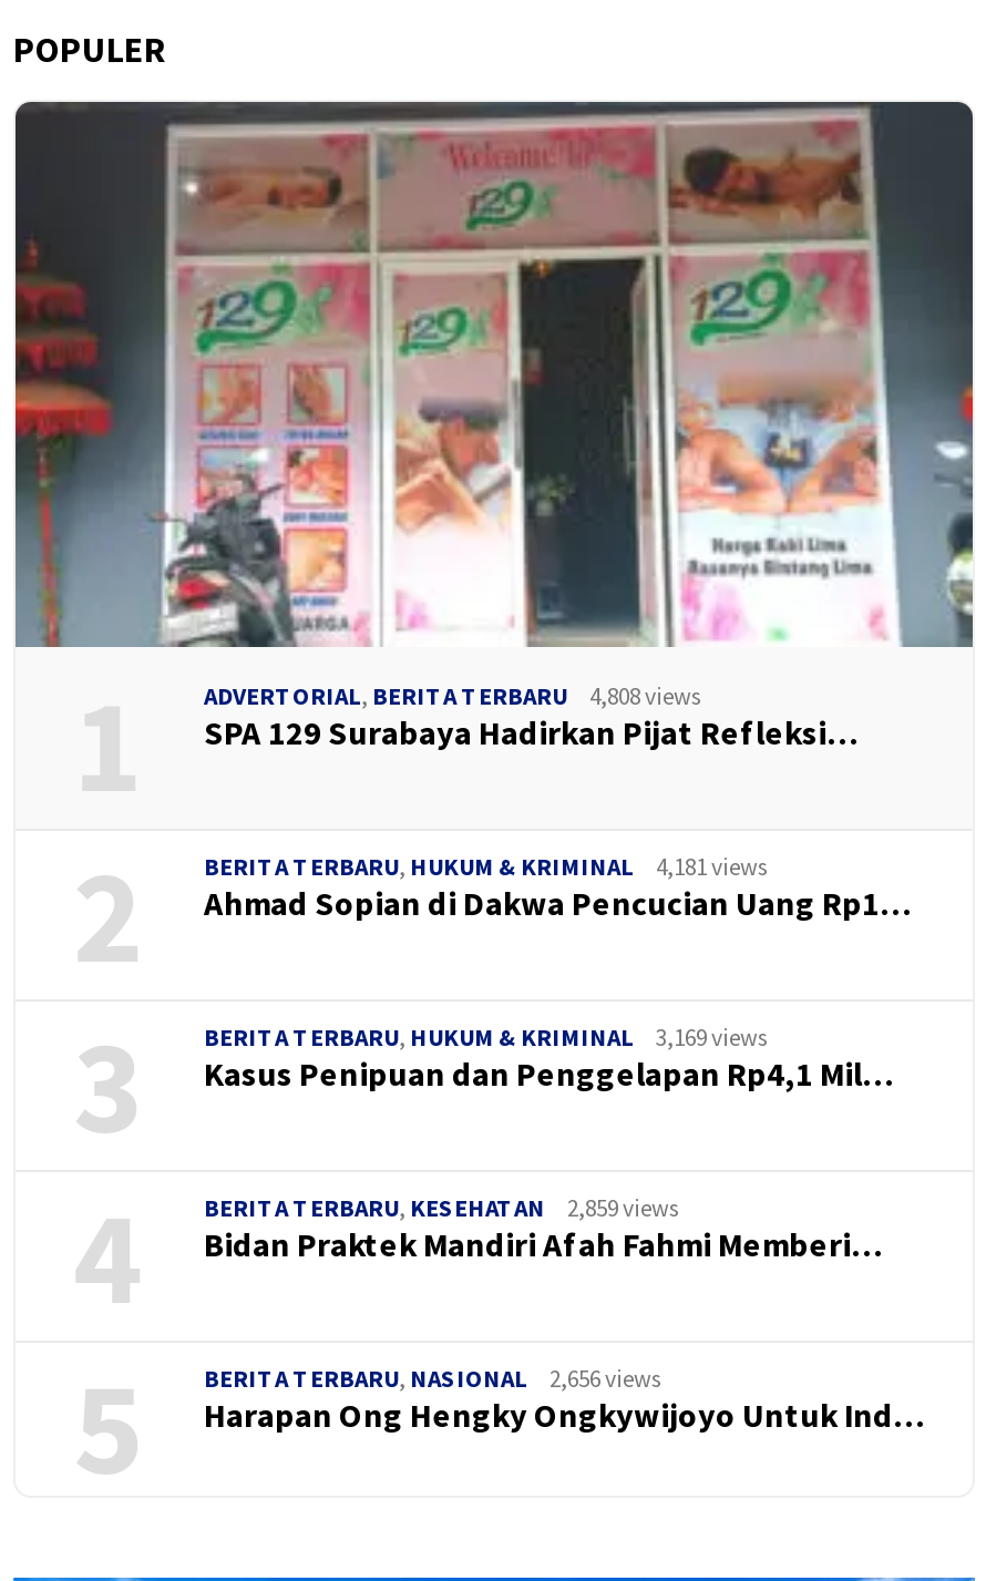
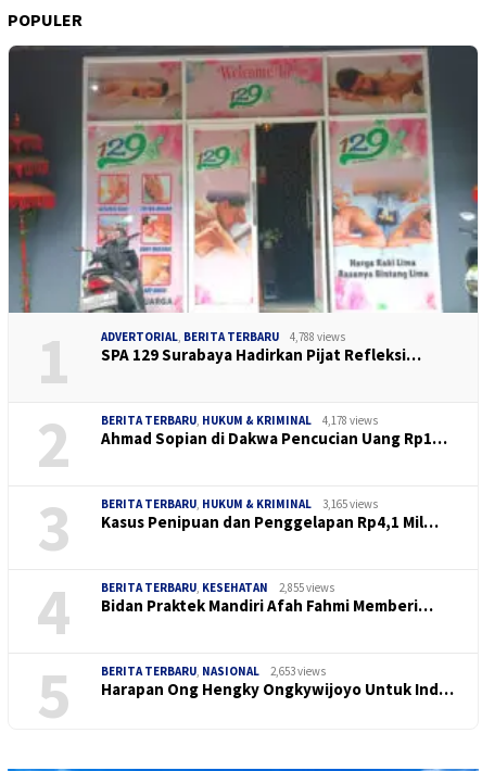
- ADVERTORIAL, BERITA TERBARU 4,808 views
+ ADVERTORIAL, BERITA TERBARU 4,788 views

- BERITA TERBARU, HUKUM & KRIMINAL 4,181 views
+ BERITA TERBARU, HUKUM & KRIMINAL 4,178 views

- BERITA TERBARU, HUKUM & KRIMINAL 3,169 views
+ BERITA TERBARU, HUKUM & KRIMINAL 3,165 views

- BERITA TERBARU, KESEHATAN 2,859 views
+ BERITA TERBARU, KESEHATAN 2,855 views

- BERITA TERBARU, NASIONAL 2,656 views
+ BERITA TERBARU, NASIONAL 2,653 views
